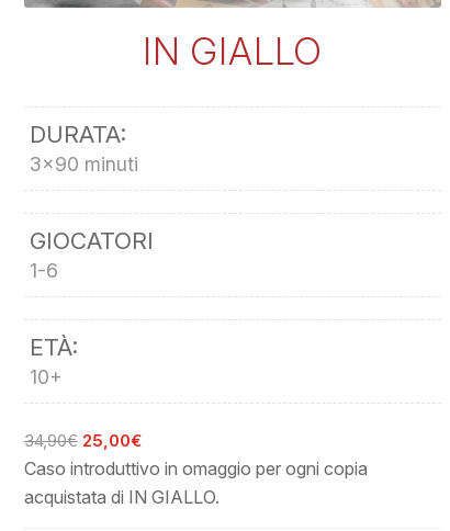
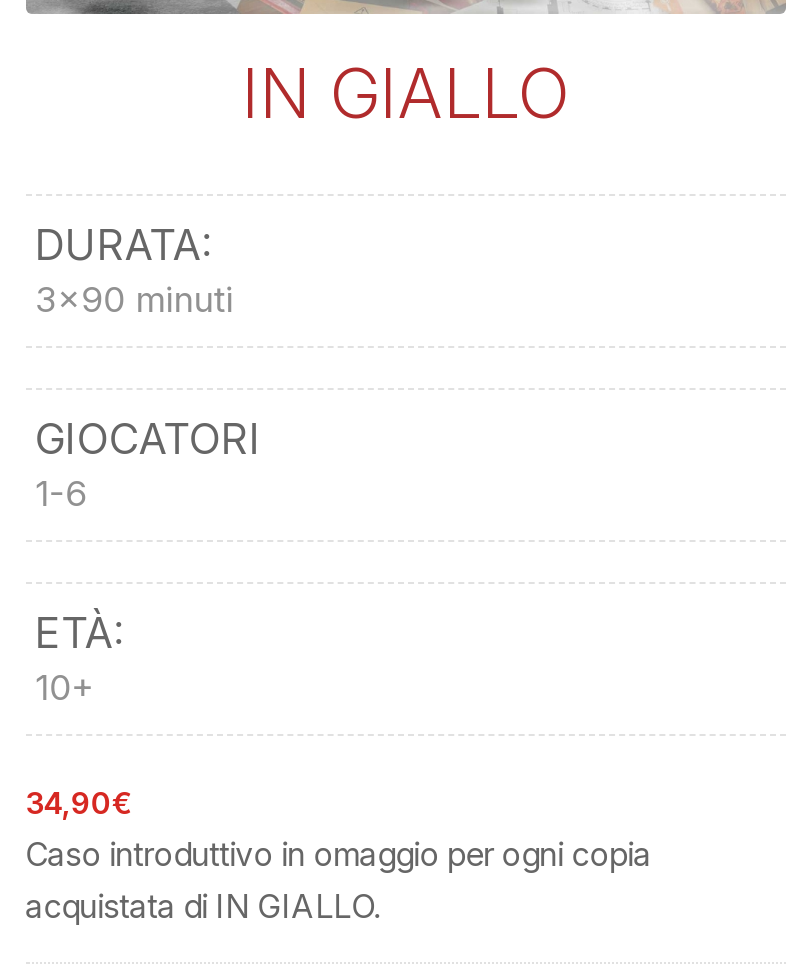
- 34,90€25,00€
+ 34,90€
